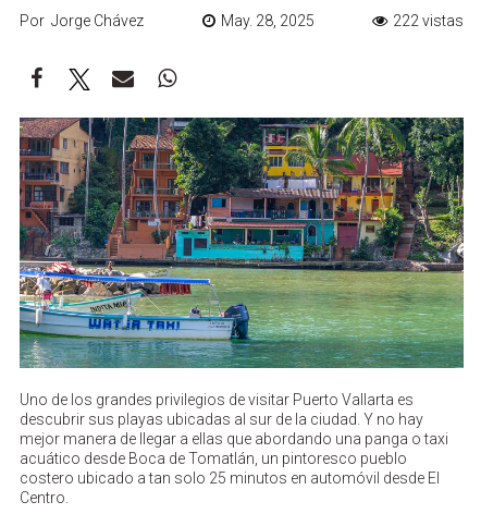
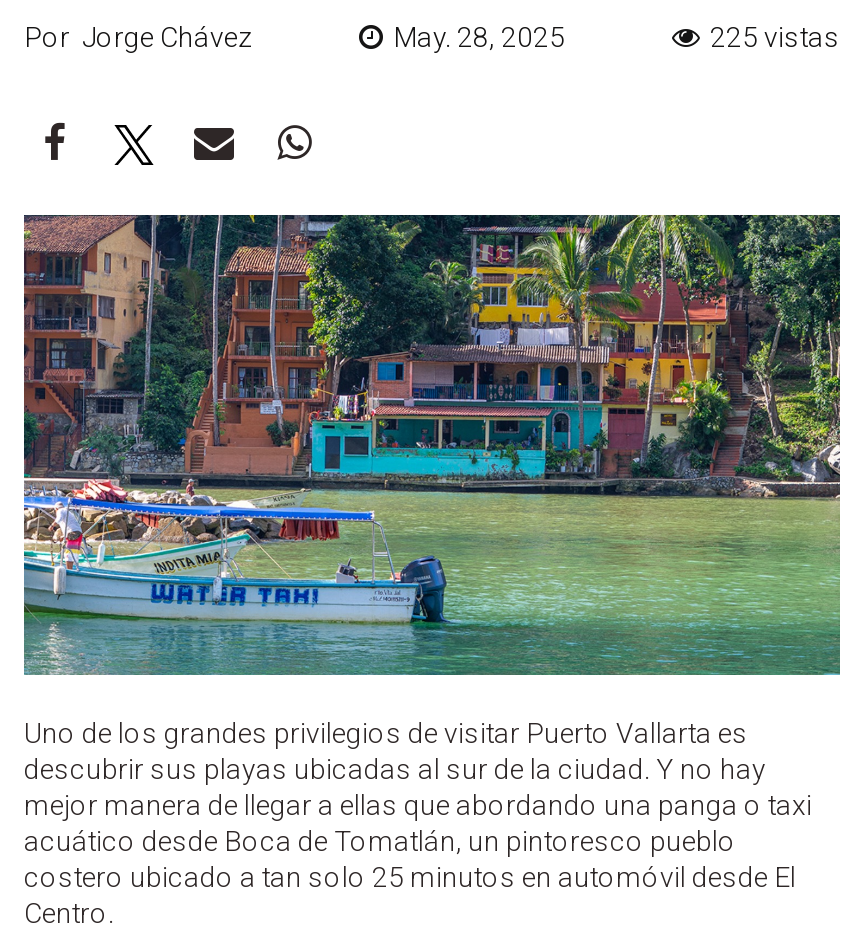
- 222 vistas
+ 225 vistas
